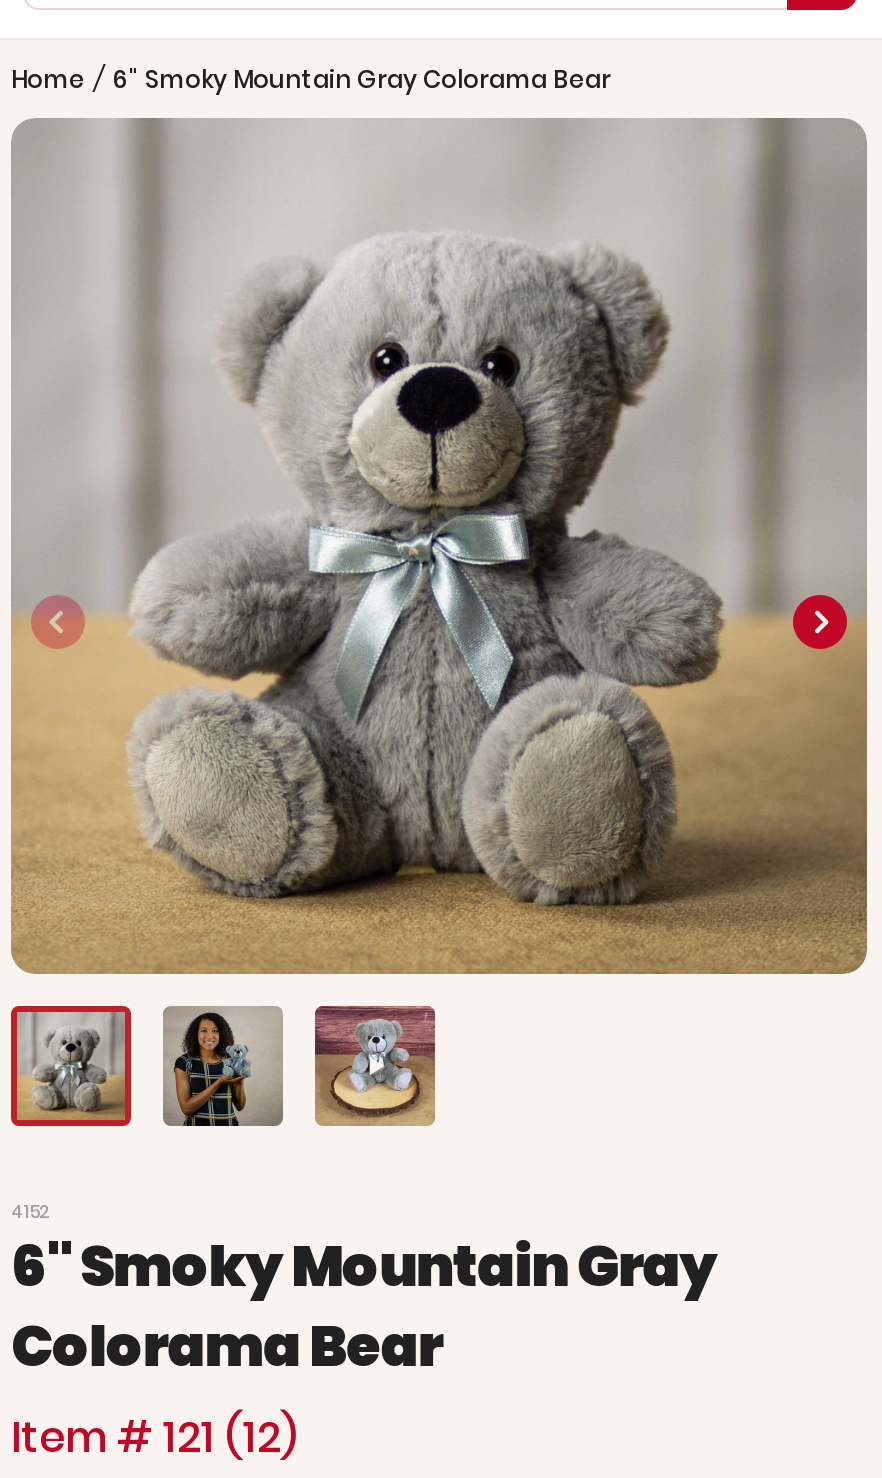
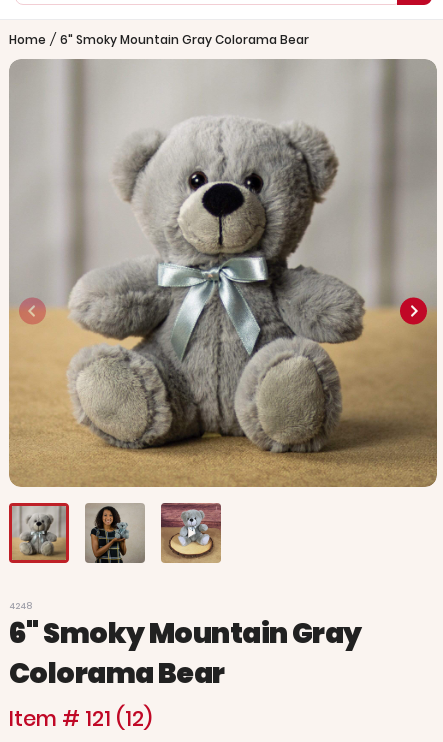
- 4152
+ 4248
